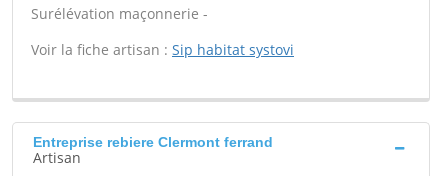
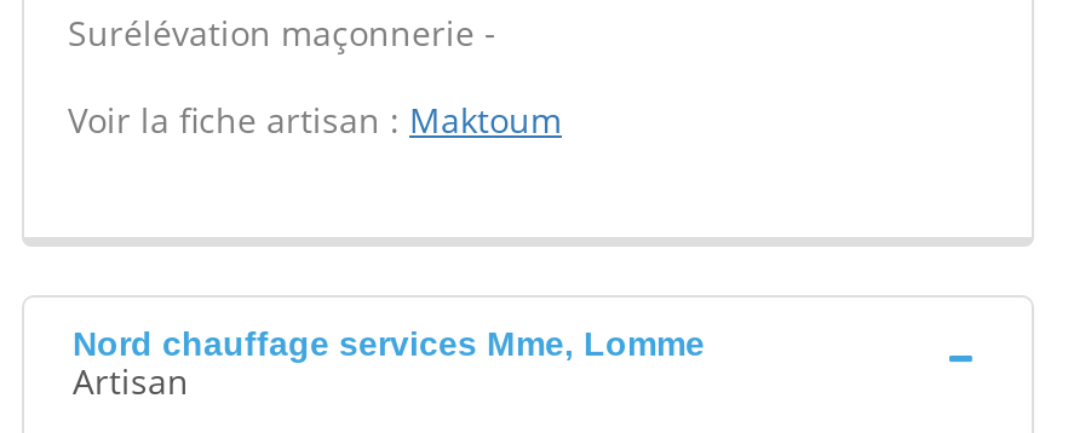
- Voir la fiche artisan : Sip habitat systovi
+ Voir la fiche artisan : Maktoum

- Entreprise rebiere Clermont ferrand
+ Nord chauffage services Mme, Lomme
